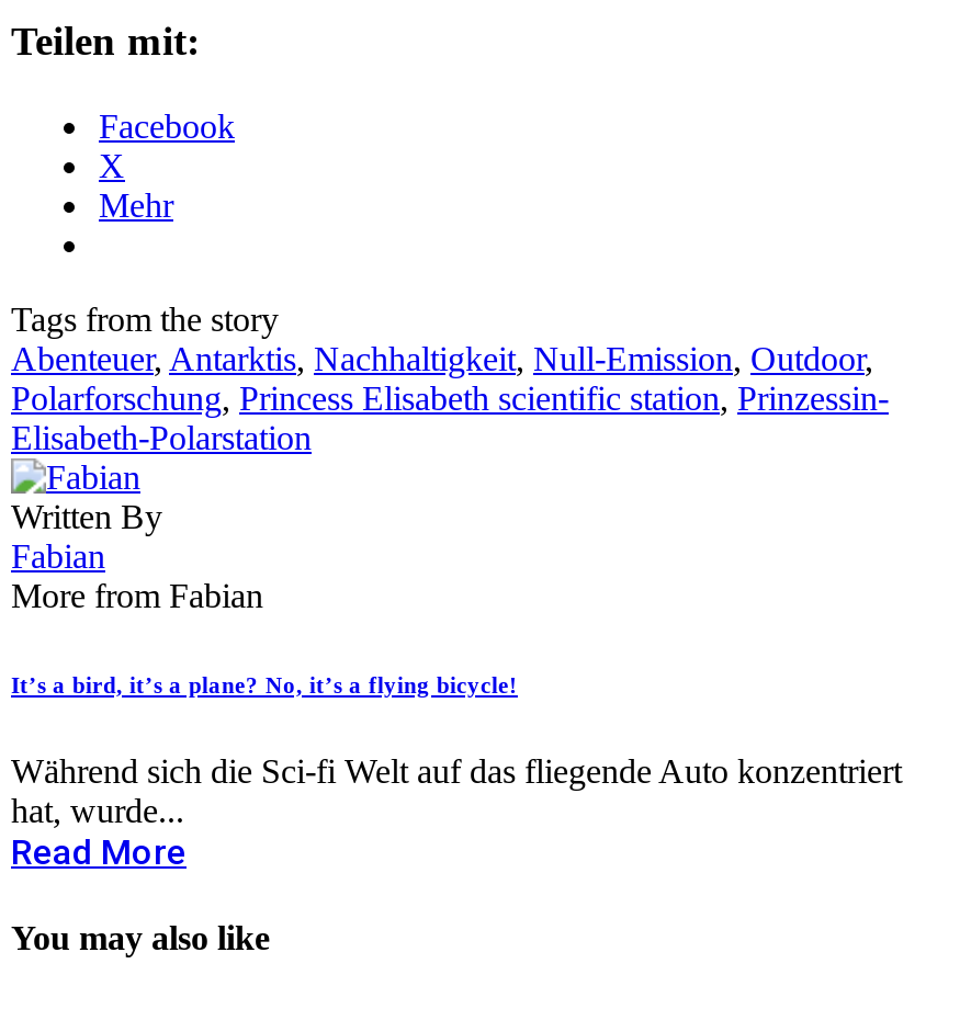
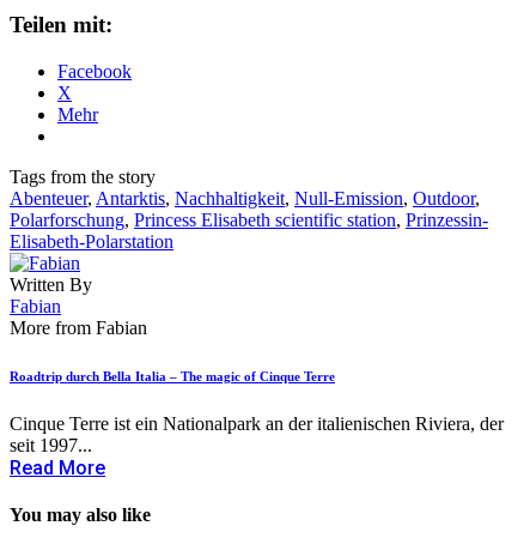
- It’s a bird, it’s a plane? No, it’s a flying bicycle!
+ Roadtrip durch Bella Italia – The magic of Cinque Terre

- Während sich die Sci-fi Welt auf das fliegende Auto konzentriert
- hat, wurde...
+ Cinque Terre ist ein Nationalpark an der italienischen Riviera, der
+ seit 1997...
